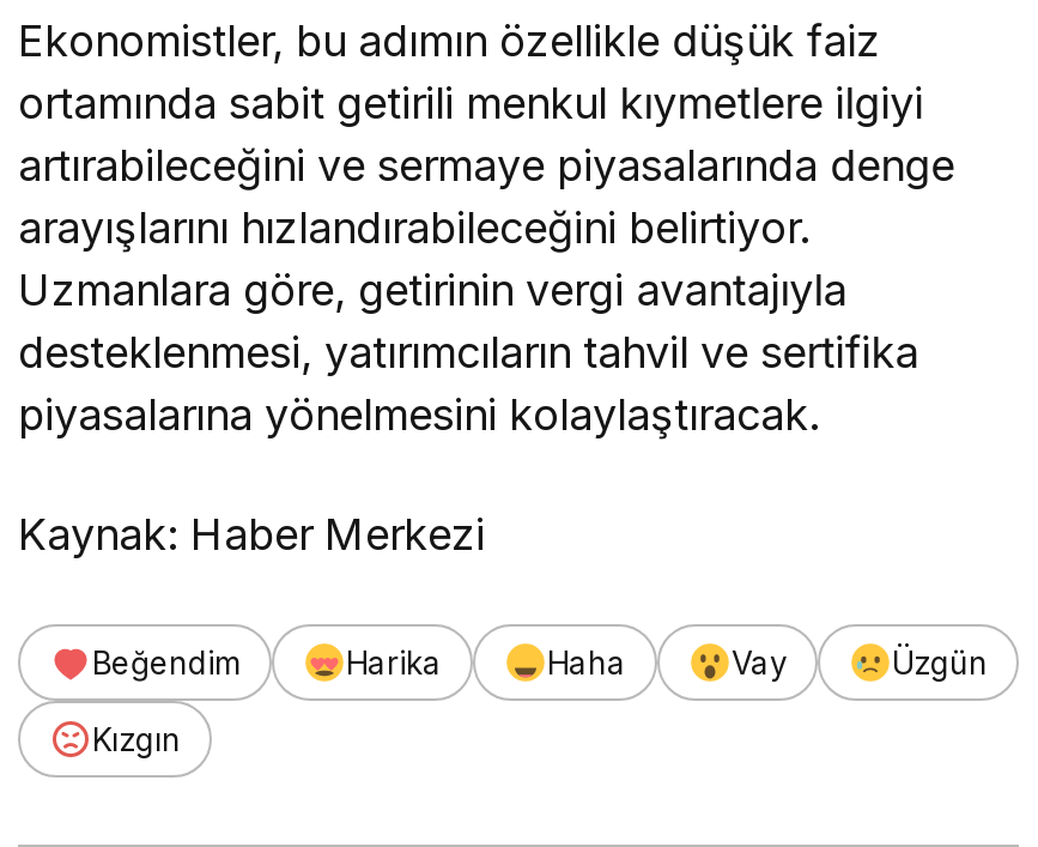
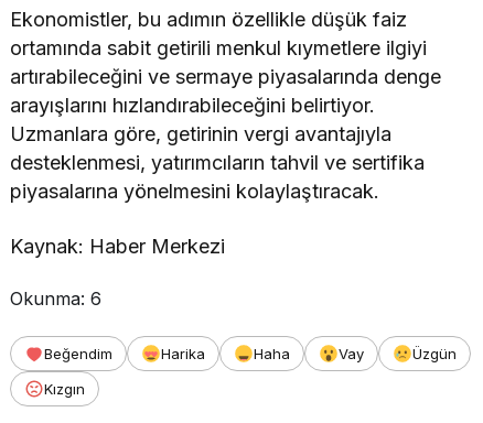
+ Okunma: 6
